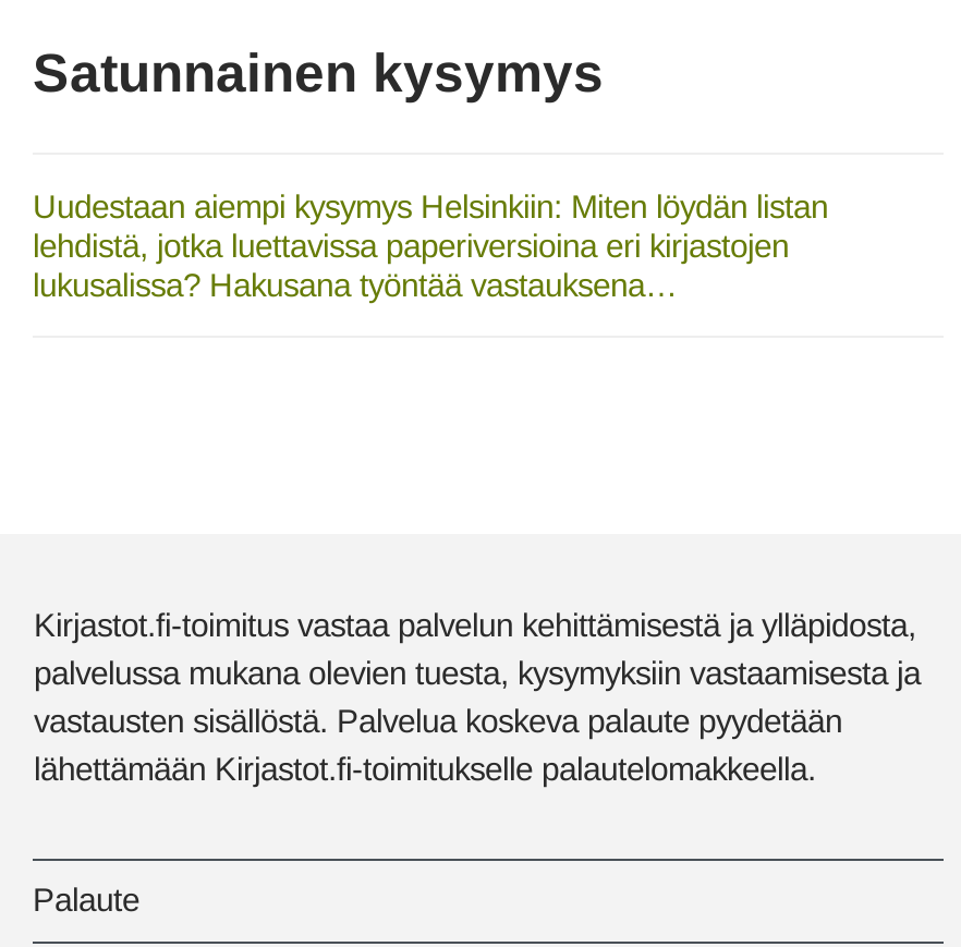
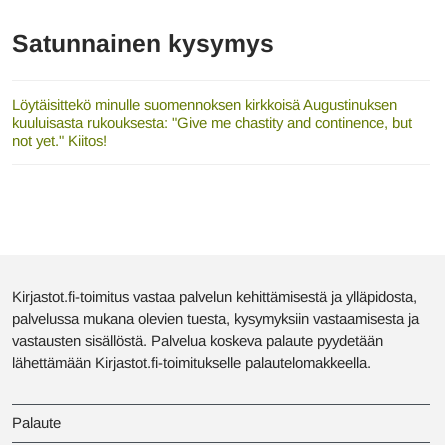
- Uudestaan aiempi kysymys Helsinkiin: Miten löydän listan
- lehdistä, jotka luettavissa paperiversioina eri kirjastojen
- lukusalissa? Hakusana työntää vastauksena…
+ Löytäisittekö minulle suomennoksen kirkkoisä Augustinuksen
+ kuuluisasta rukouksesta: "Give me chastity and continence, but
+ not yet." Kiitos!
